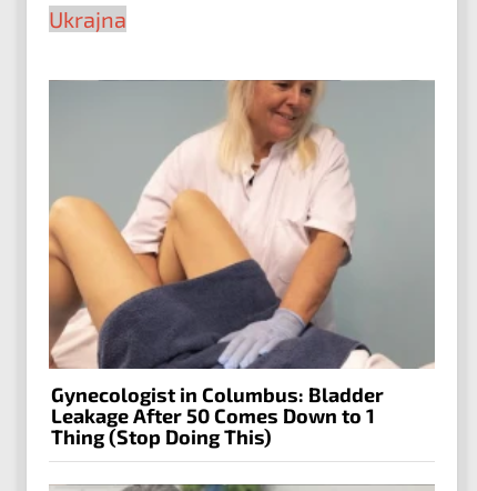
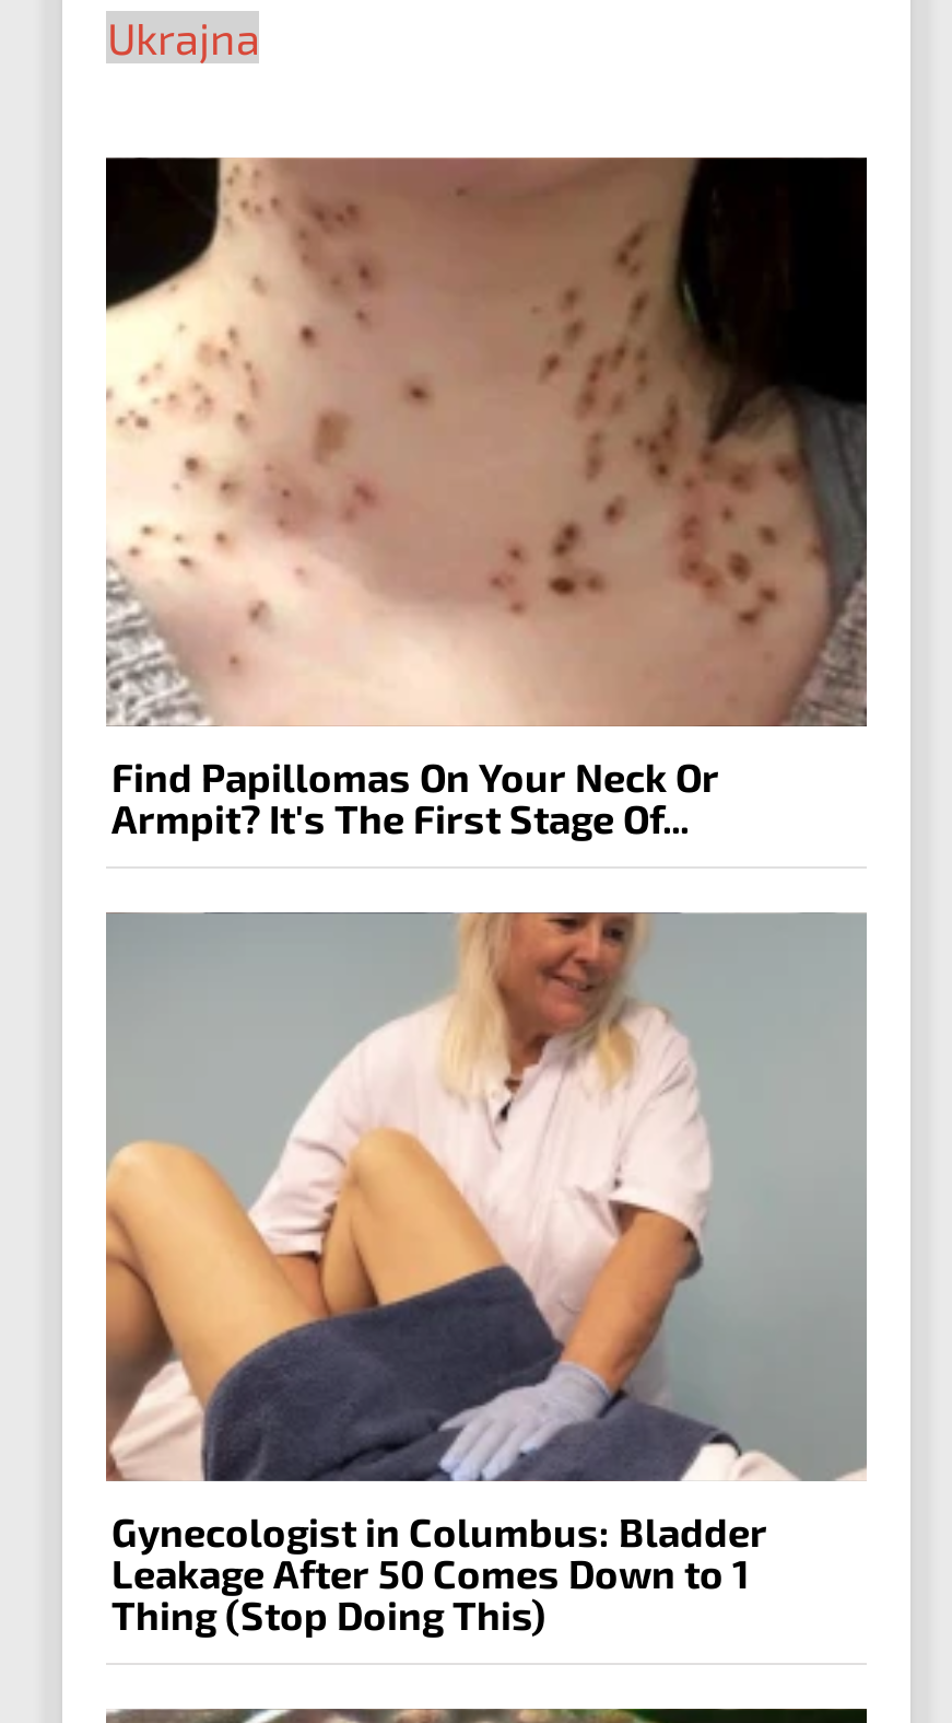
+ [image]
+ Find Papillomas On Your Neck Or
+ Armpit? It's The First Stage Of...
